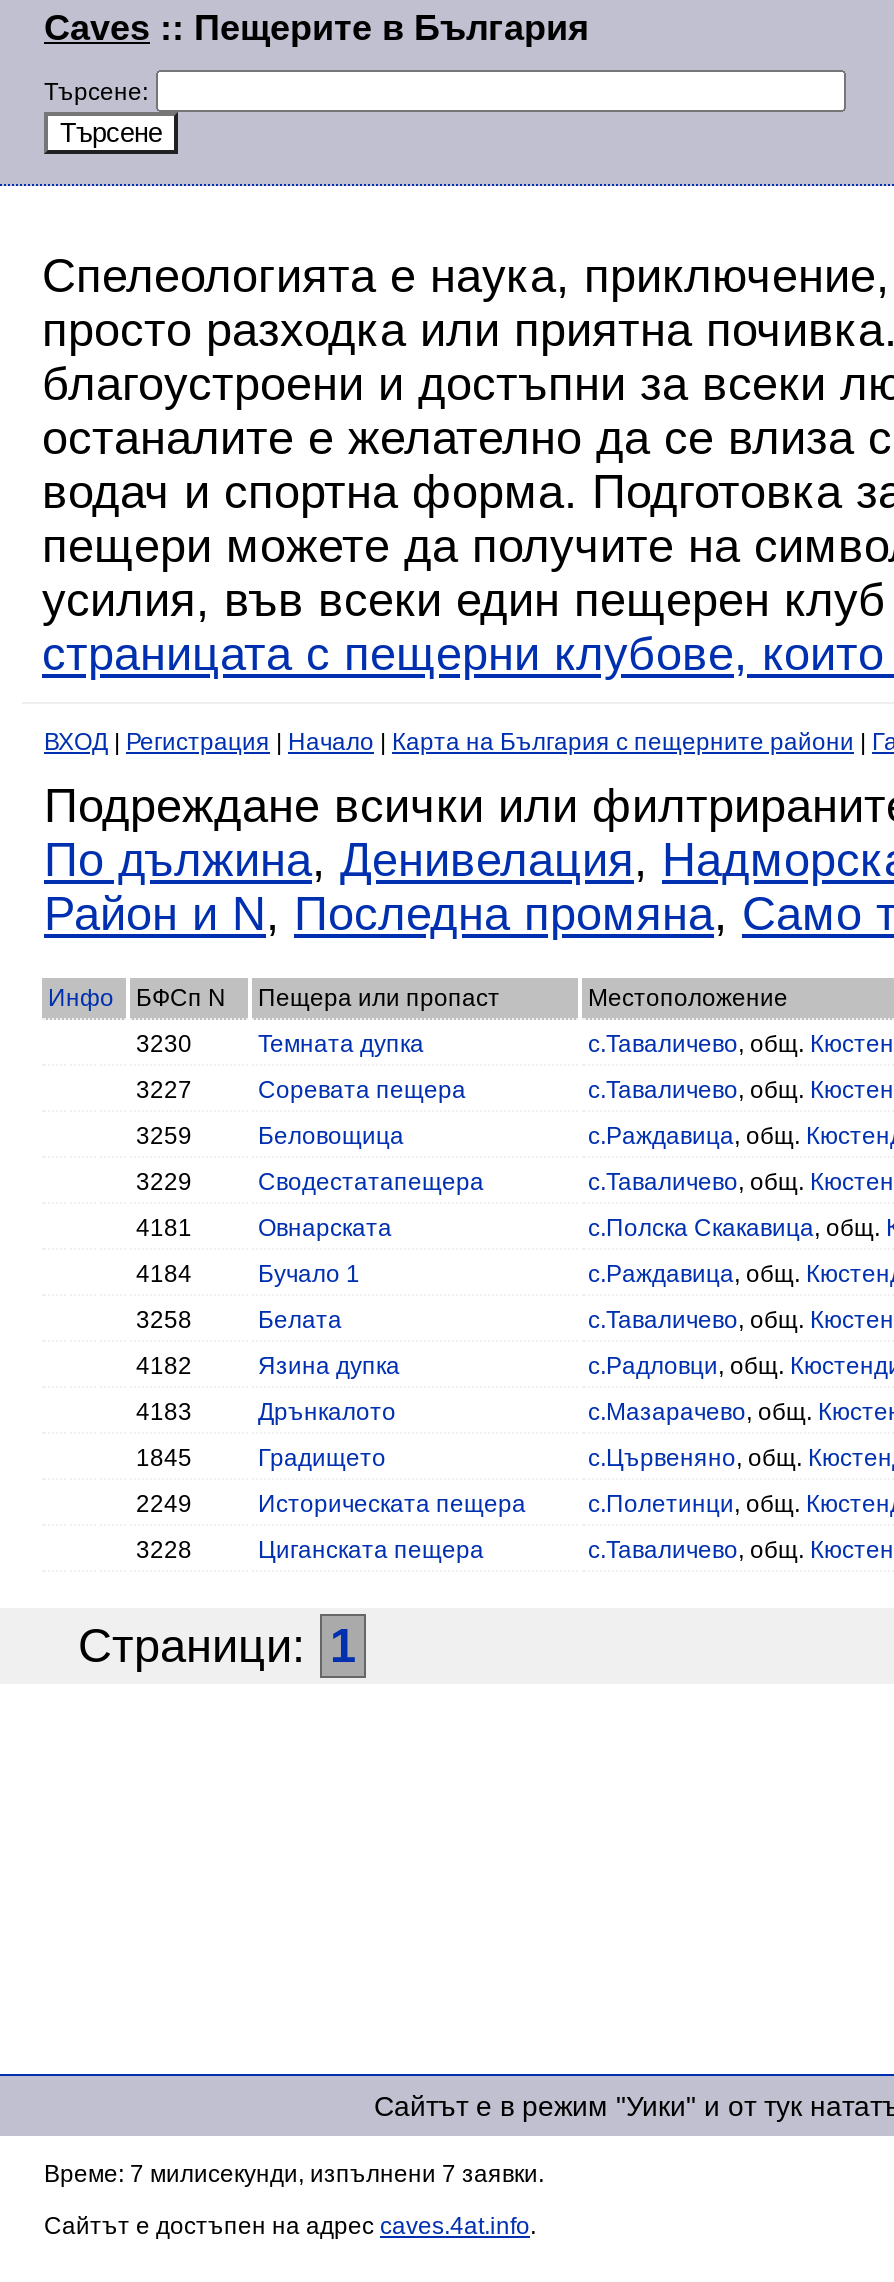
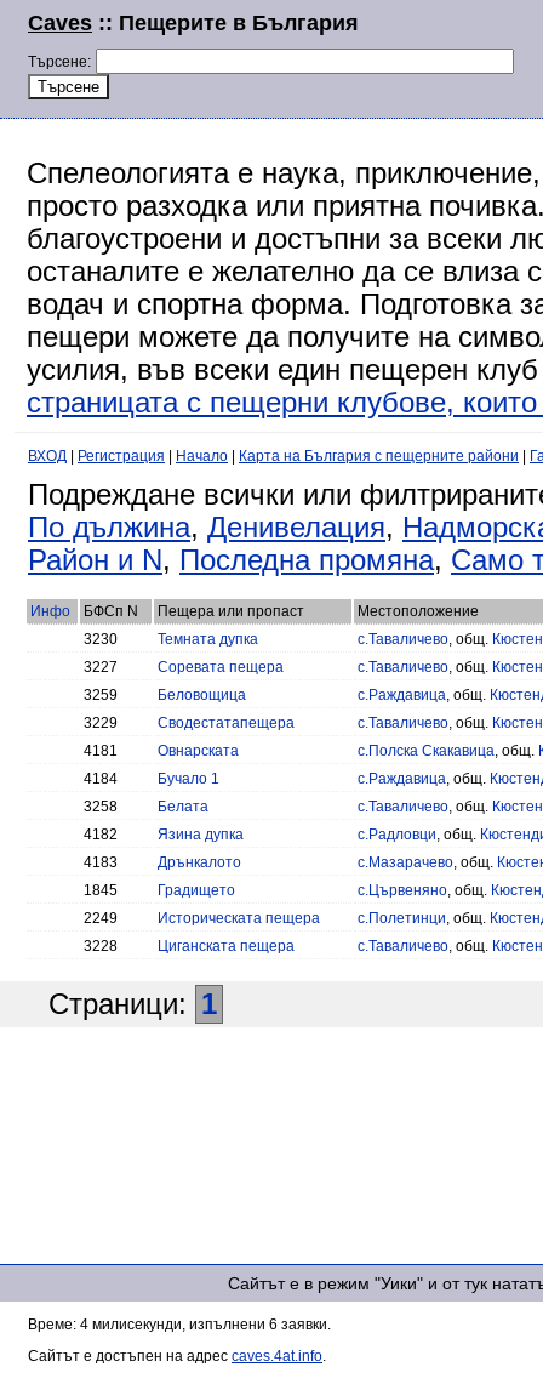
- Време: 7 милисекунди, изпълнени 7 заявки.
+ Време: 4 милисекунди, изпълнени 6 заявки.
